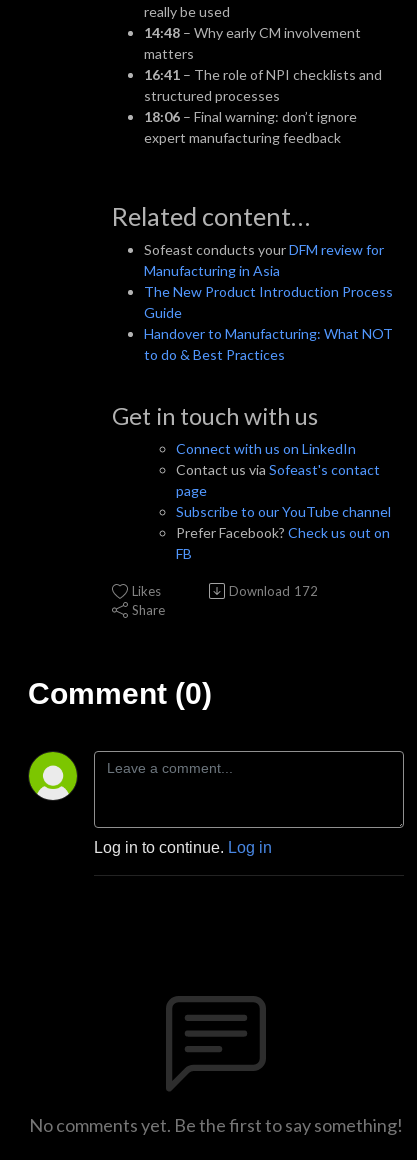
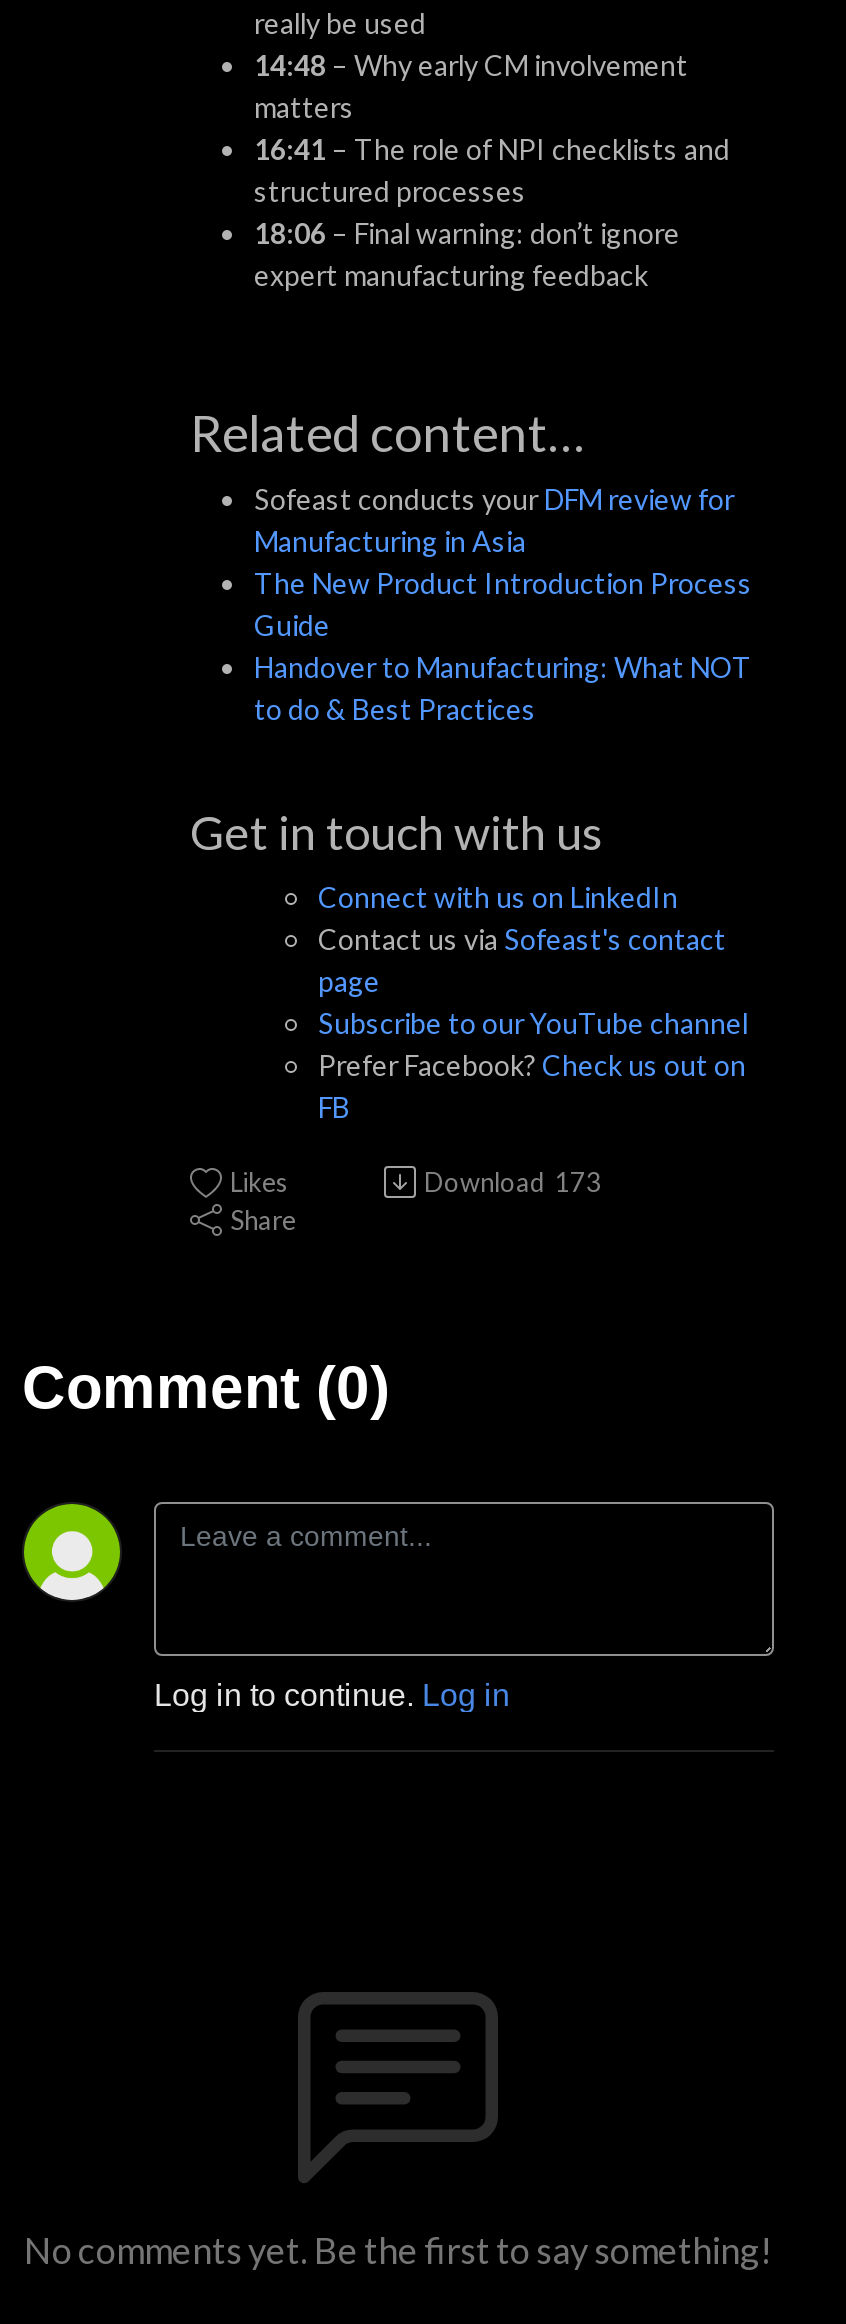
- Download 172
+ Download 173
